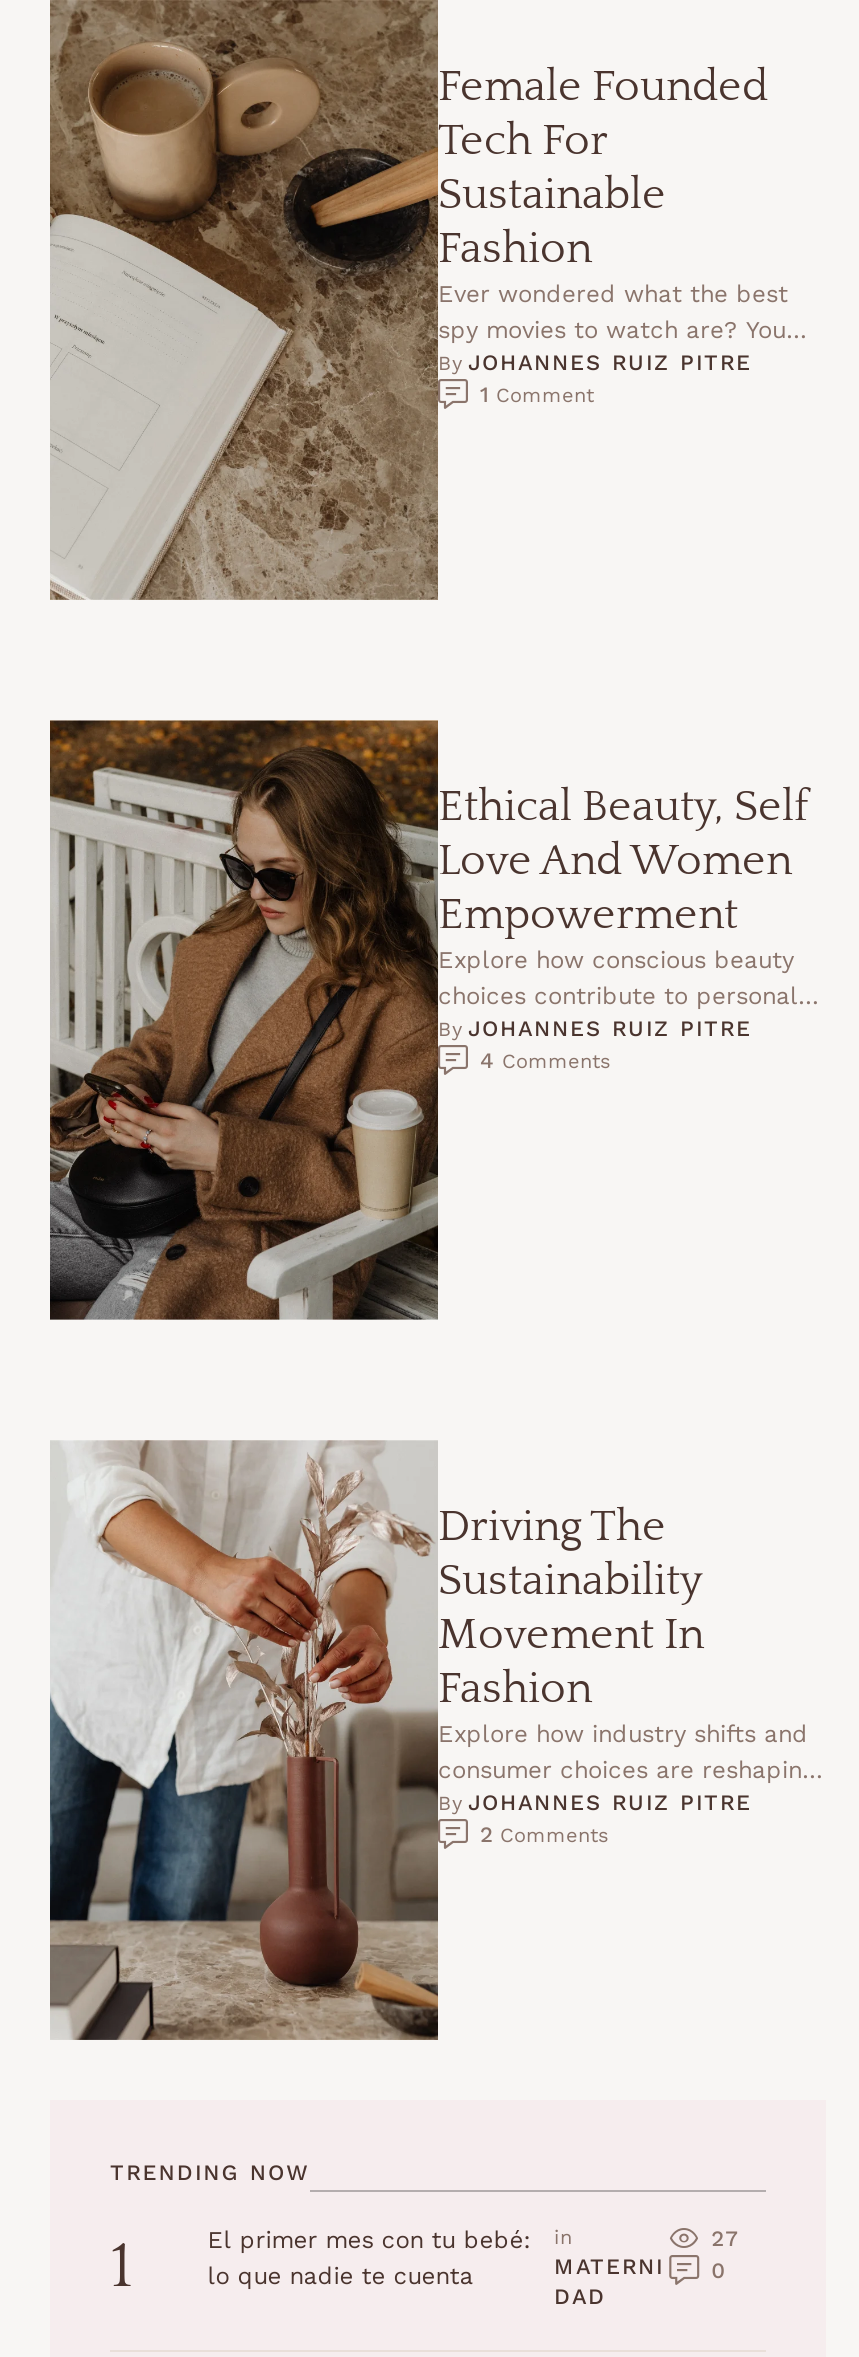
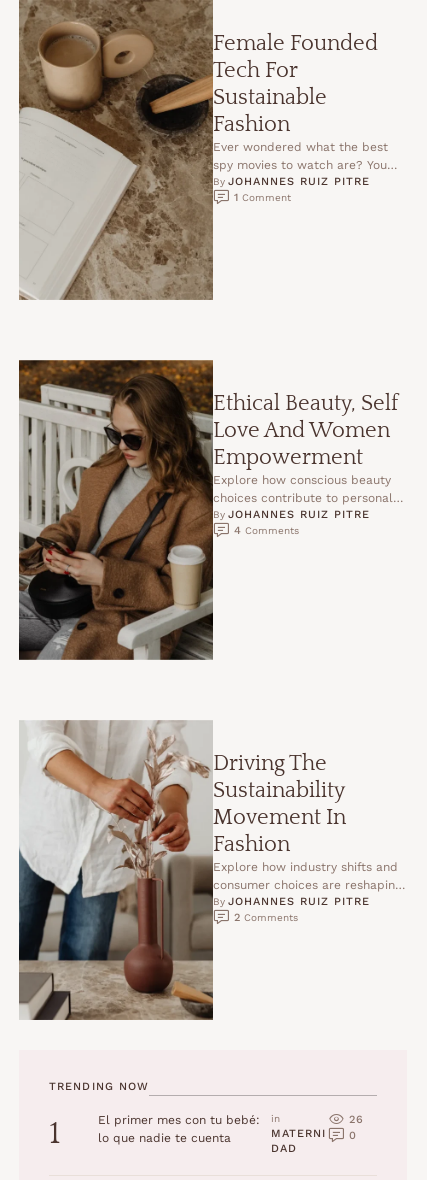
- 27
+ 26
